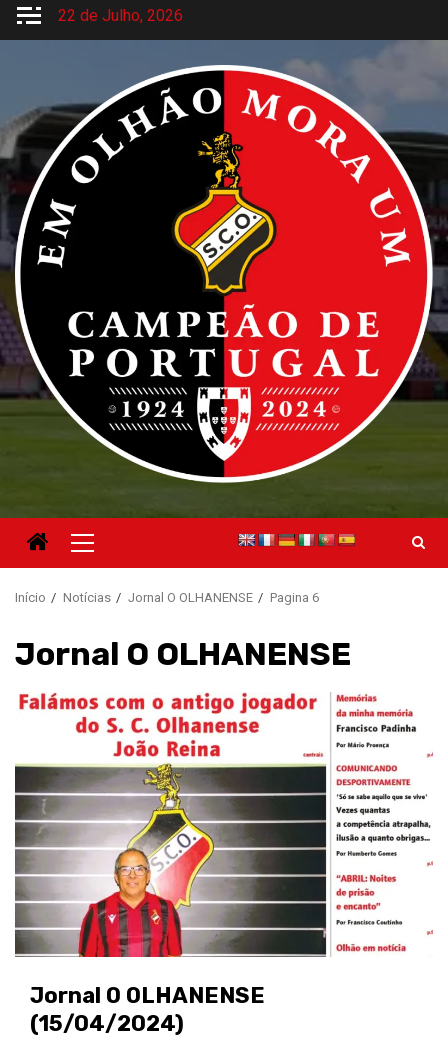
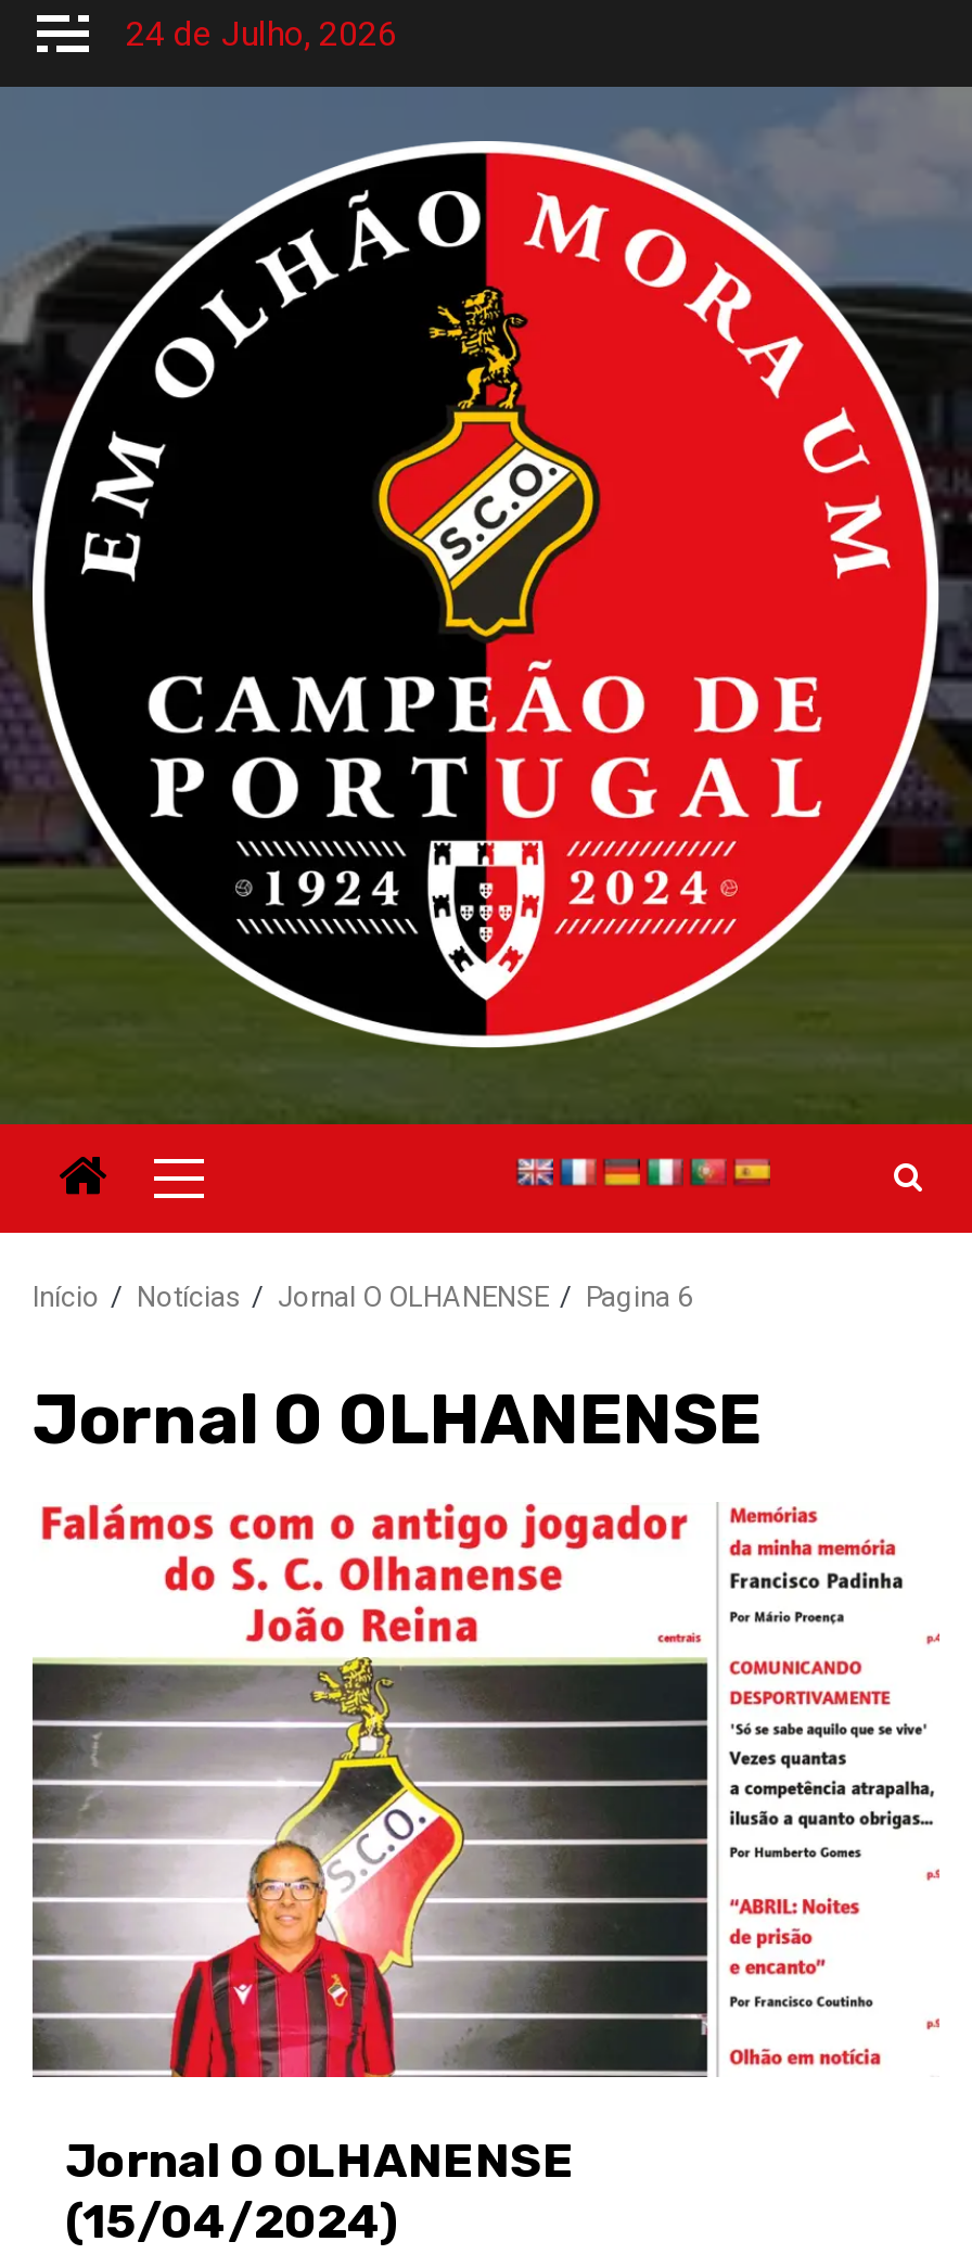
- 22 de Julho, 2026
+ 24 de Julho, 2026
